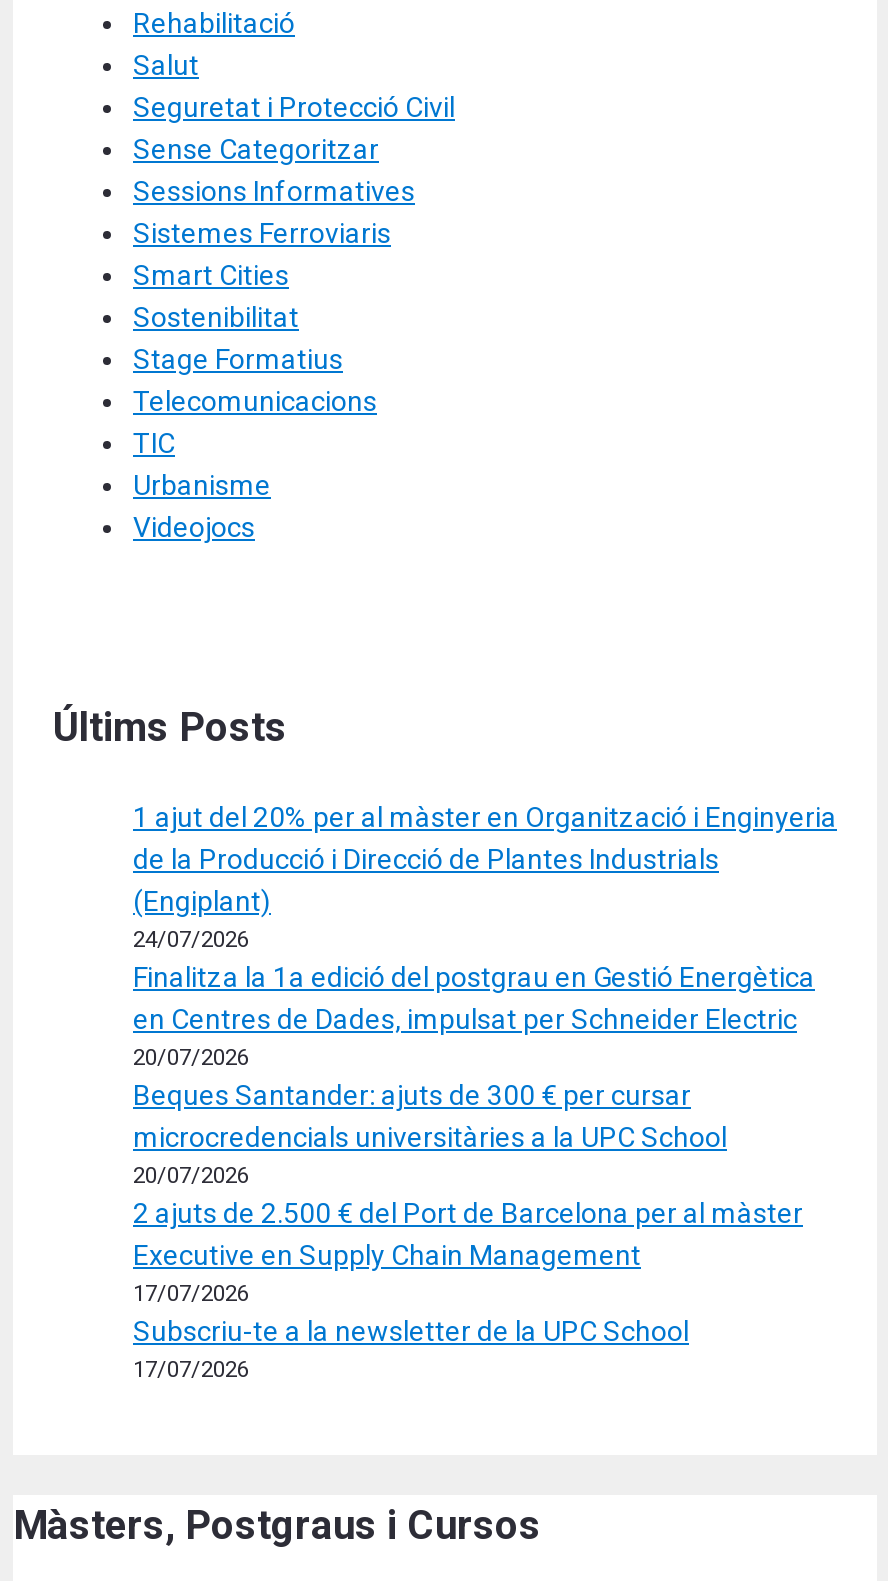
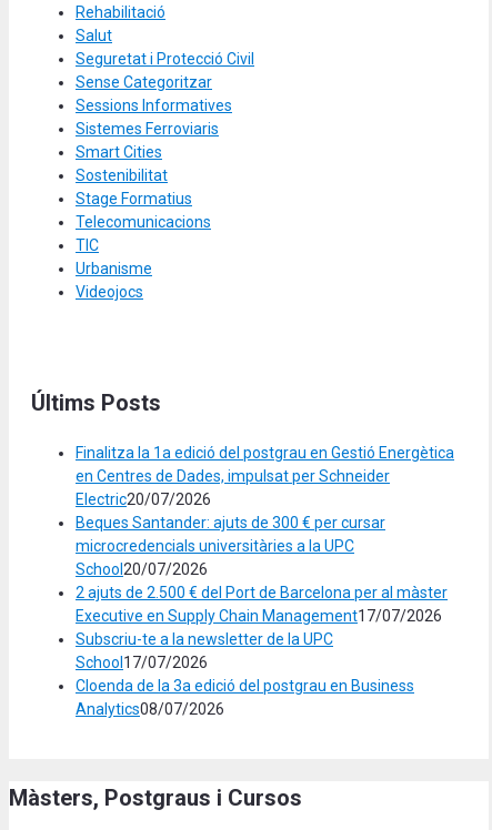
- 1 ajut del 20% per al màster en Organització i Enginyeria
- de la Producció i Direcció de Plantes Industrials
- (Engiplant)
- 24/07/2026

moved up: Finalitza la 1a edició del postgrau en Gestió Energètica

moved up: Beques Santander: ajuts de 300 € per cursar

moved up: 2 ajuts de 2.500 € del Port de Barcelona per al màster

- Executive en Supply Chain Management
- 17/07/2026
- Subscriu-te a la newsletter de la UPC School
- 17/07/2026
+ Executive en Supply Chain Management17/07/2026
+ Subscriu-te a la newsletter de la UPC
+ School17/07/2026
+ Cloenda de la 3a edició del postgrau en Business
+ Analytics08/07/2026
